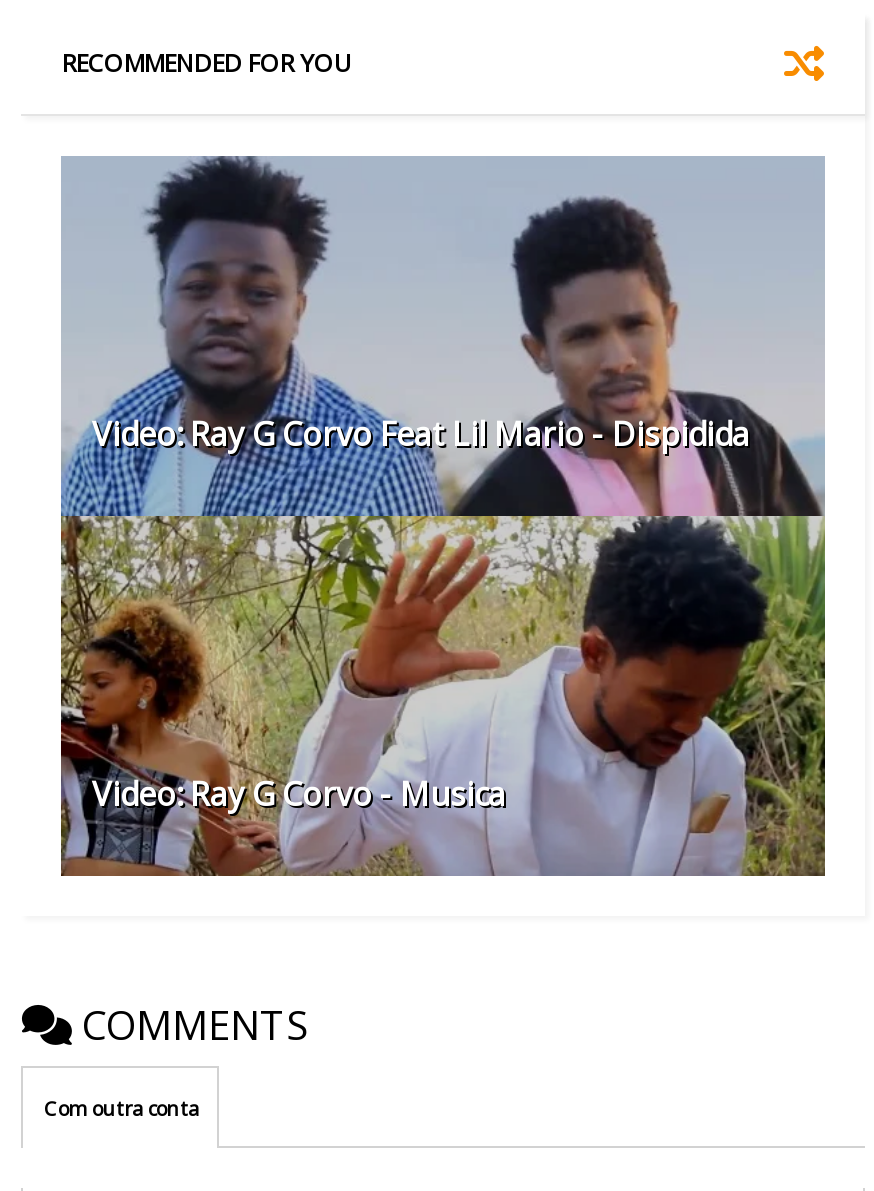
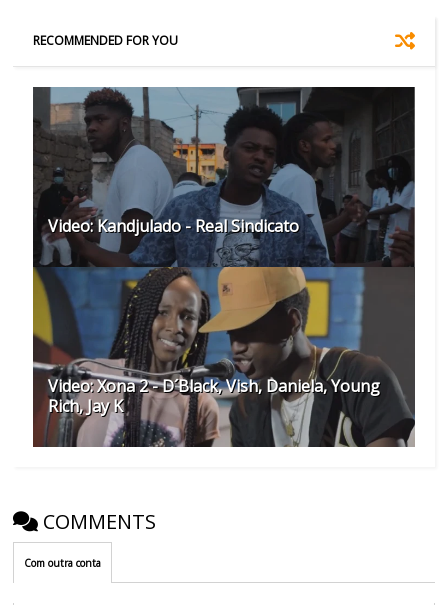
- [image]
- Video: Ray G Corvo Feat Lil Mario - Dispidida
+ [image]
+ Video: Kandjulado - Real Sindicato

- Video: Ray G Corvo - Musica
+ Video: Xona 2 - D´Black, Vish, Daniela, Young
+ Rich, Jay K
